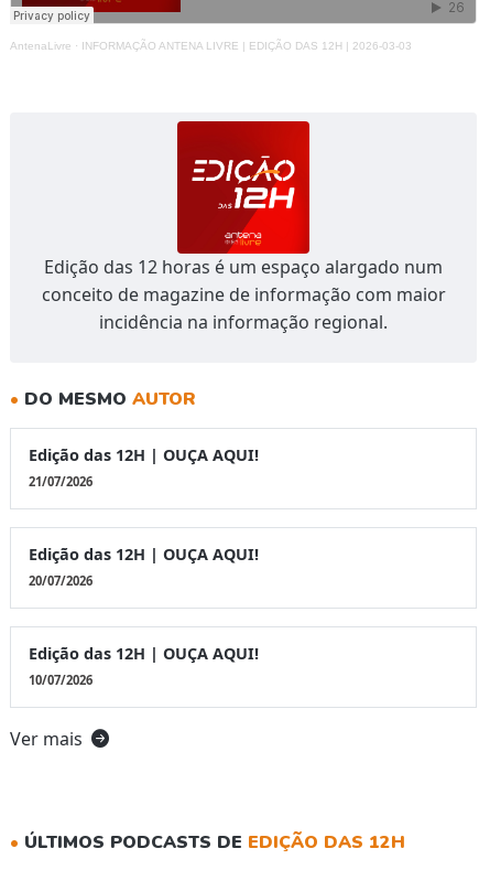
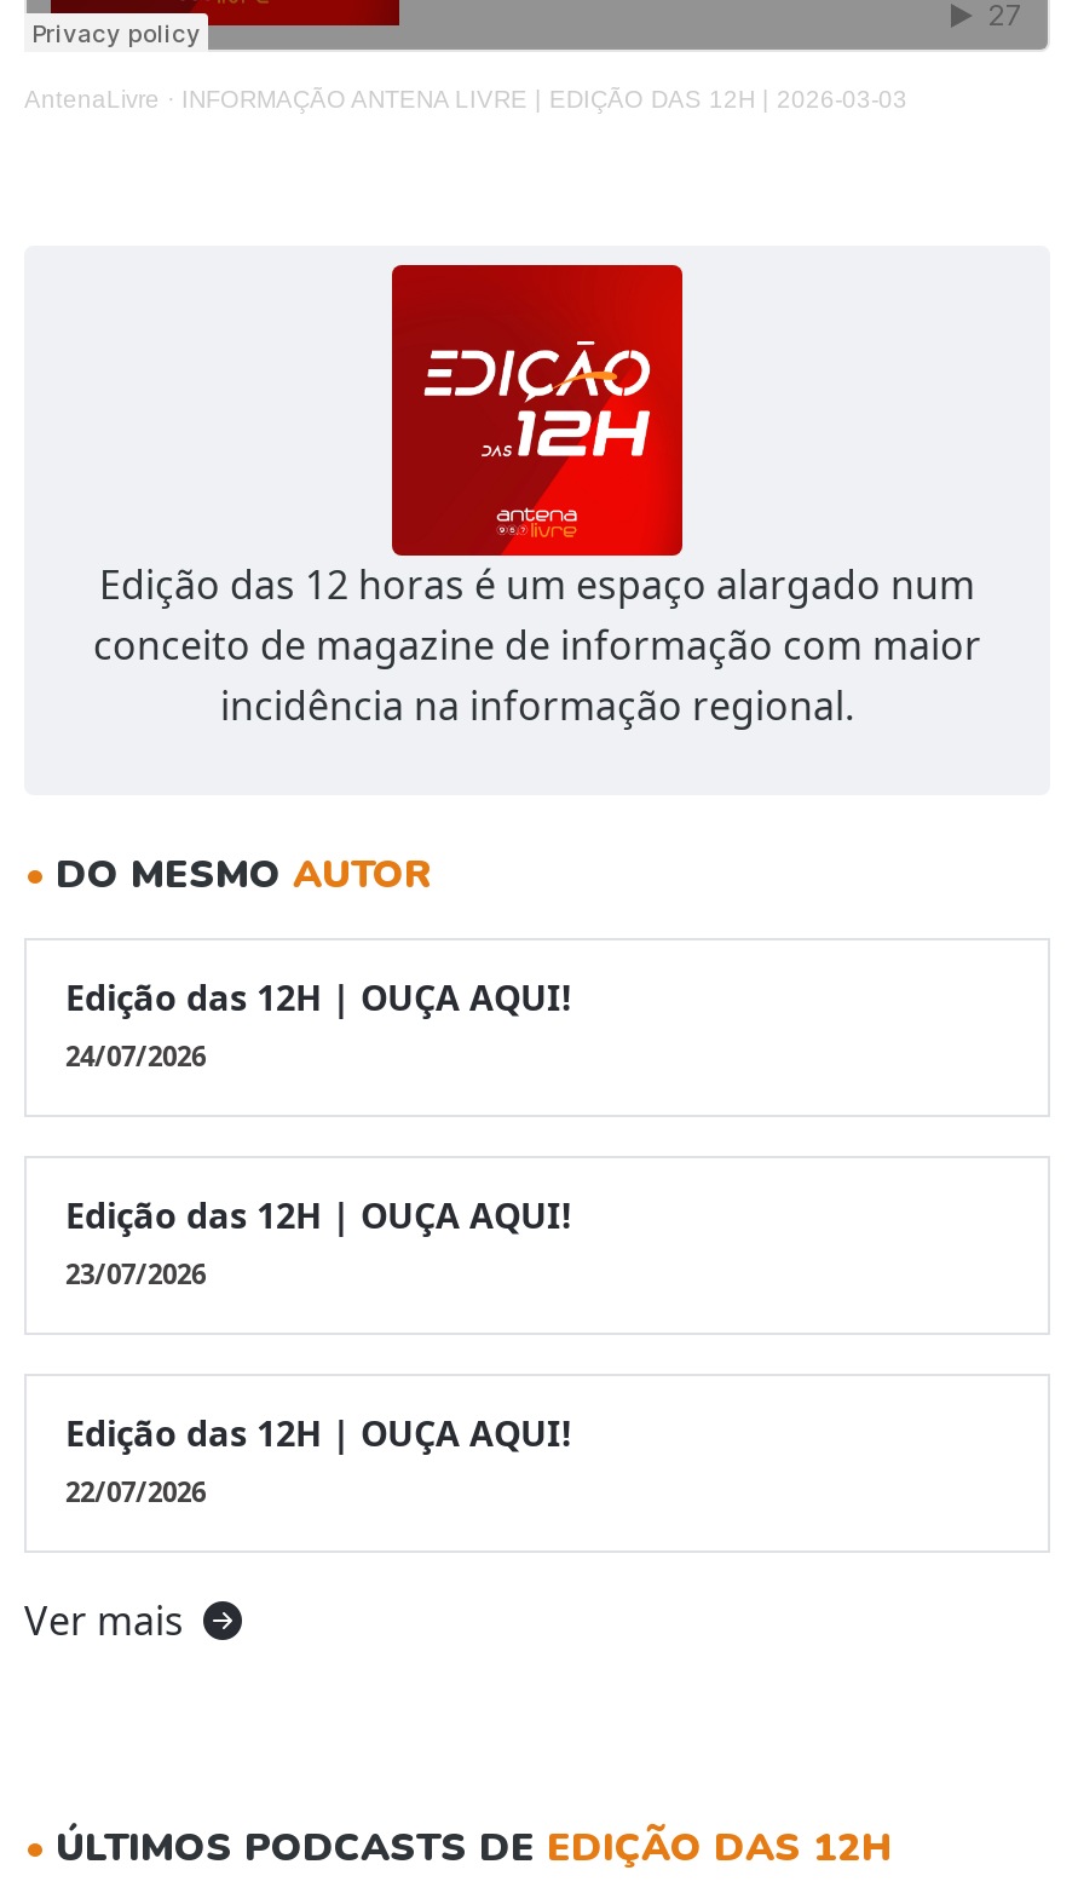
- 21/07/2026
+ 24/07/2026

- 20/07/2026
+ 23/07/2026

- 10/07/2026
+ 22/07/2026
